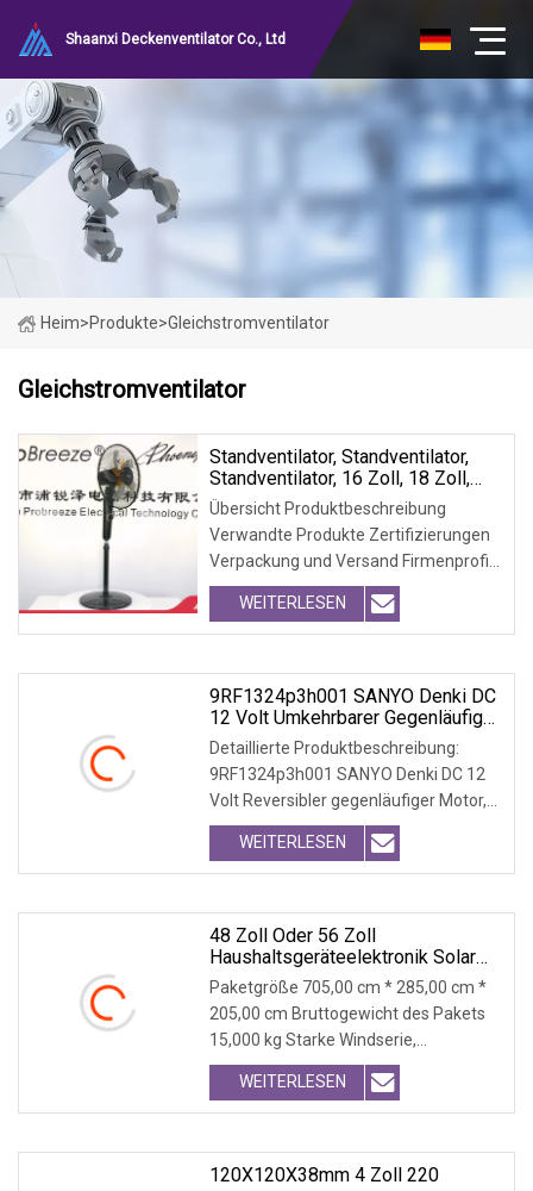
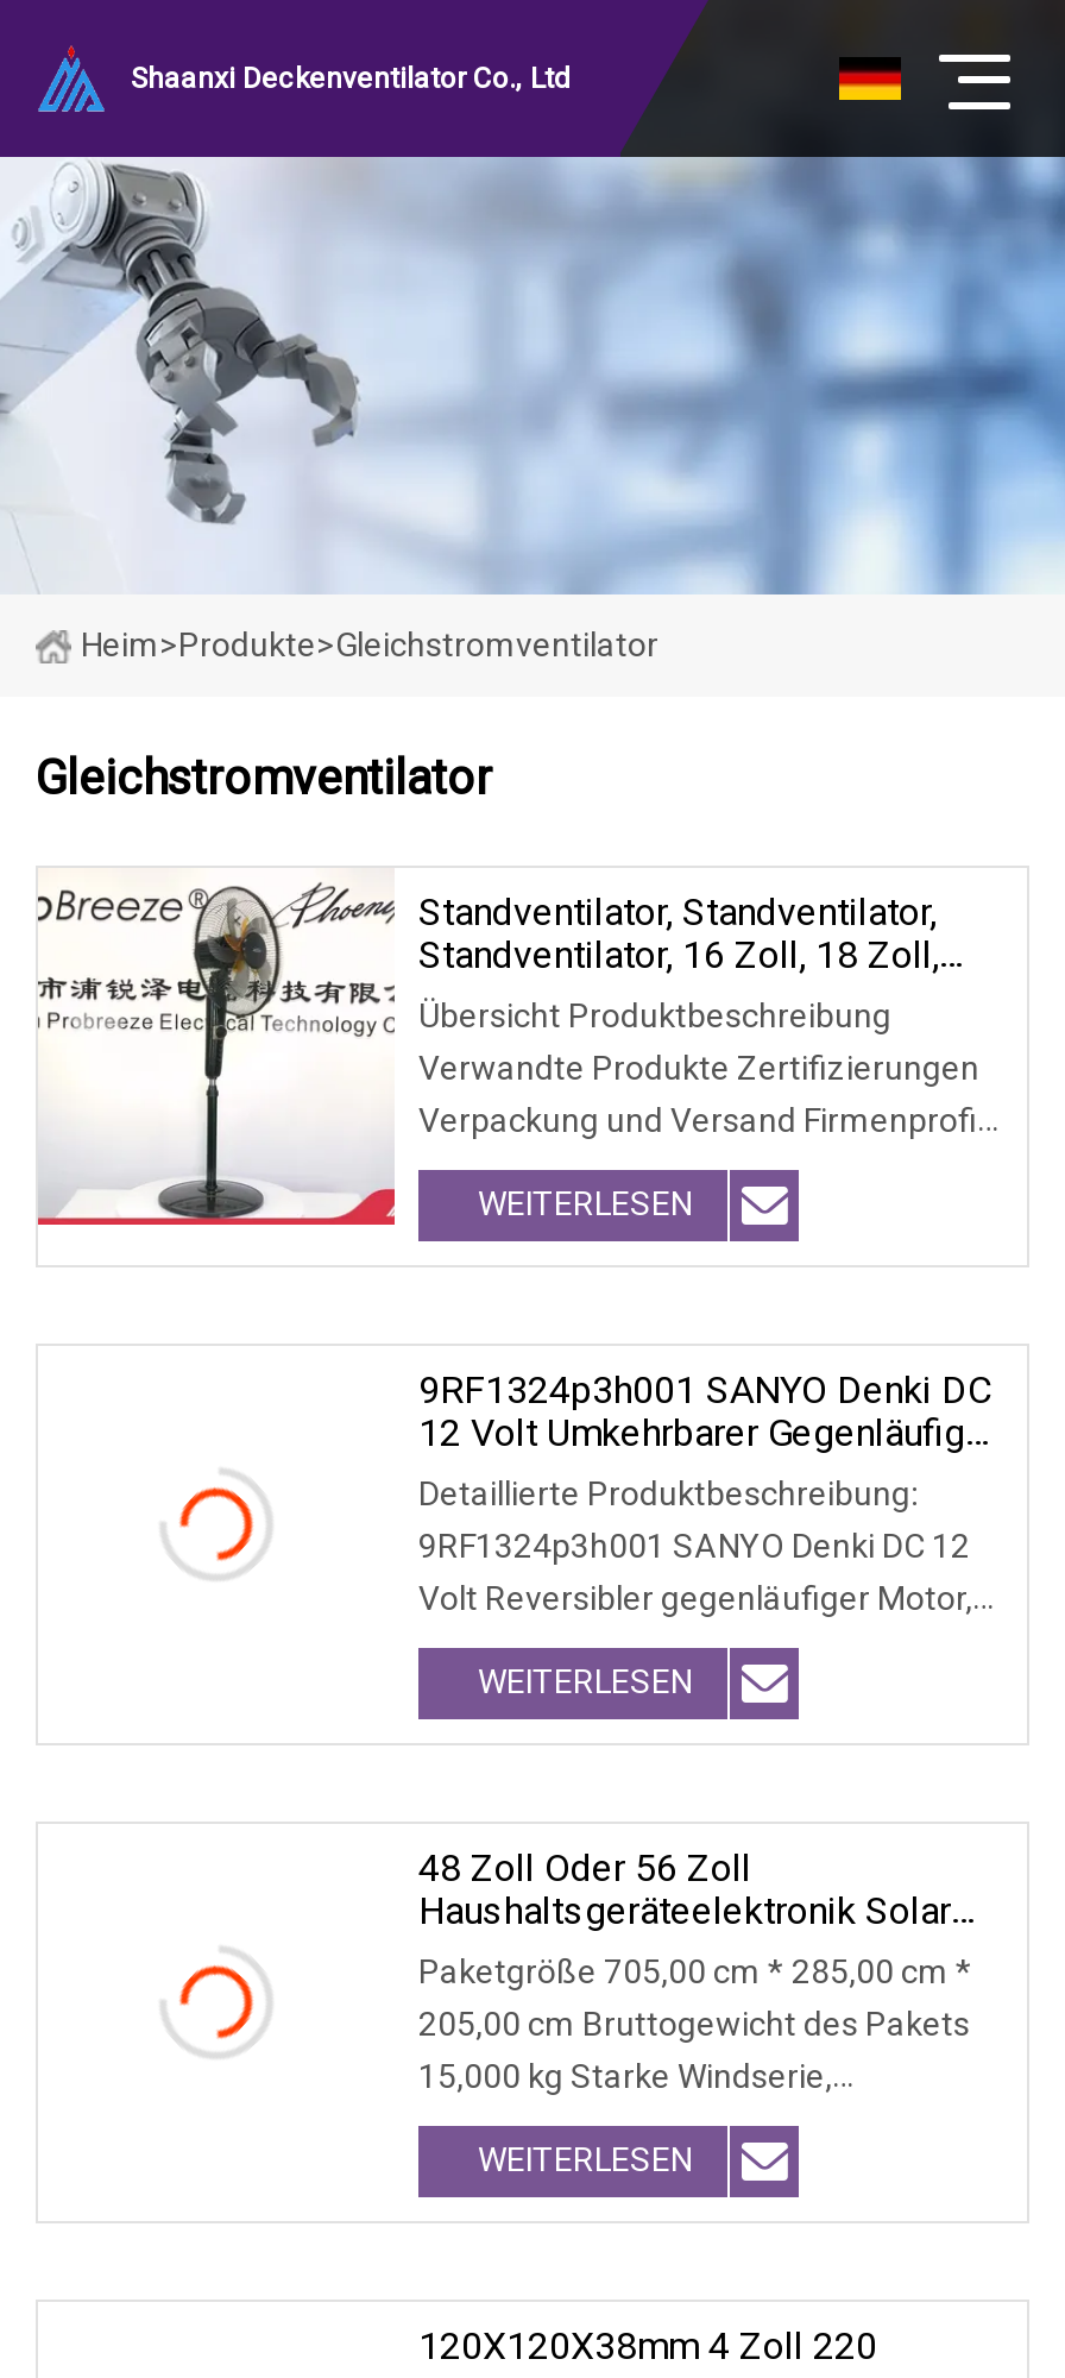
- [image]
+ [image]

- [image]
+ [image]
